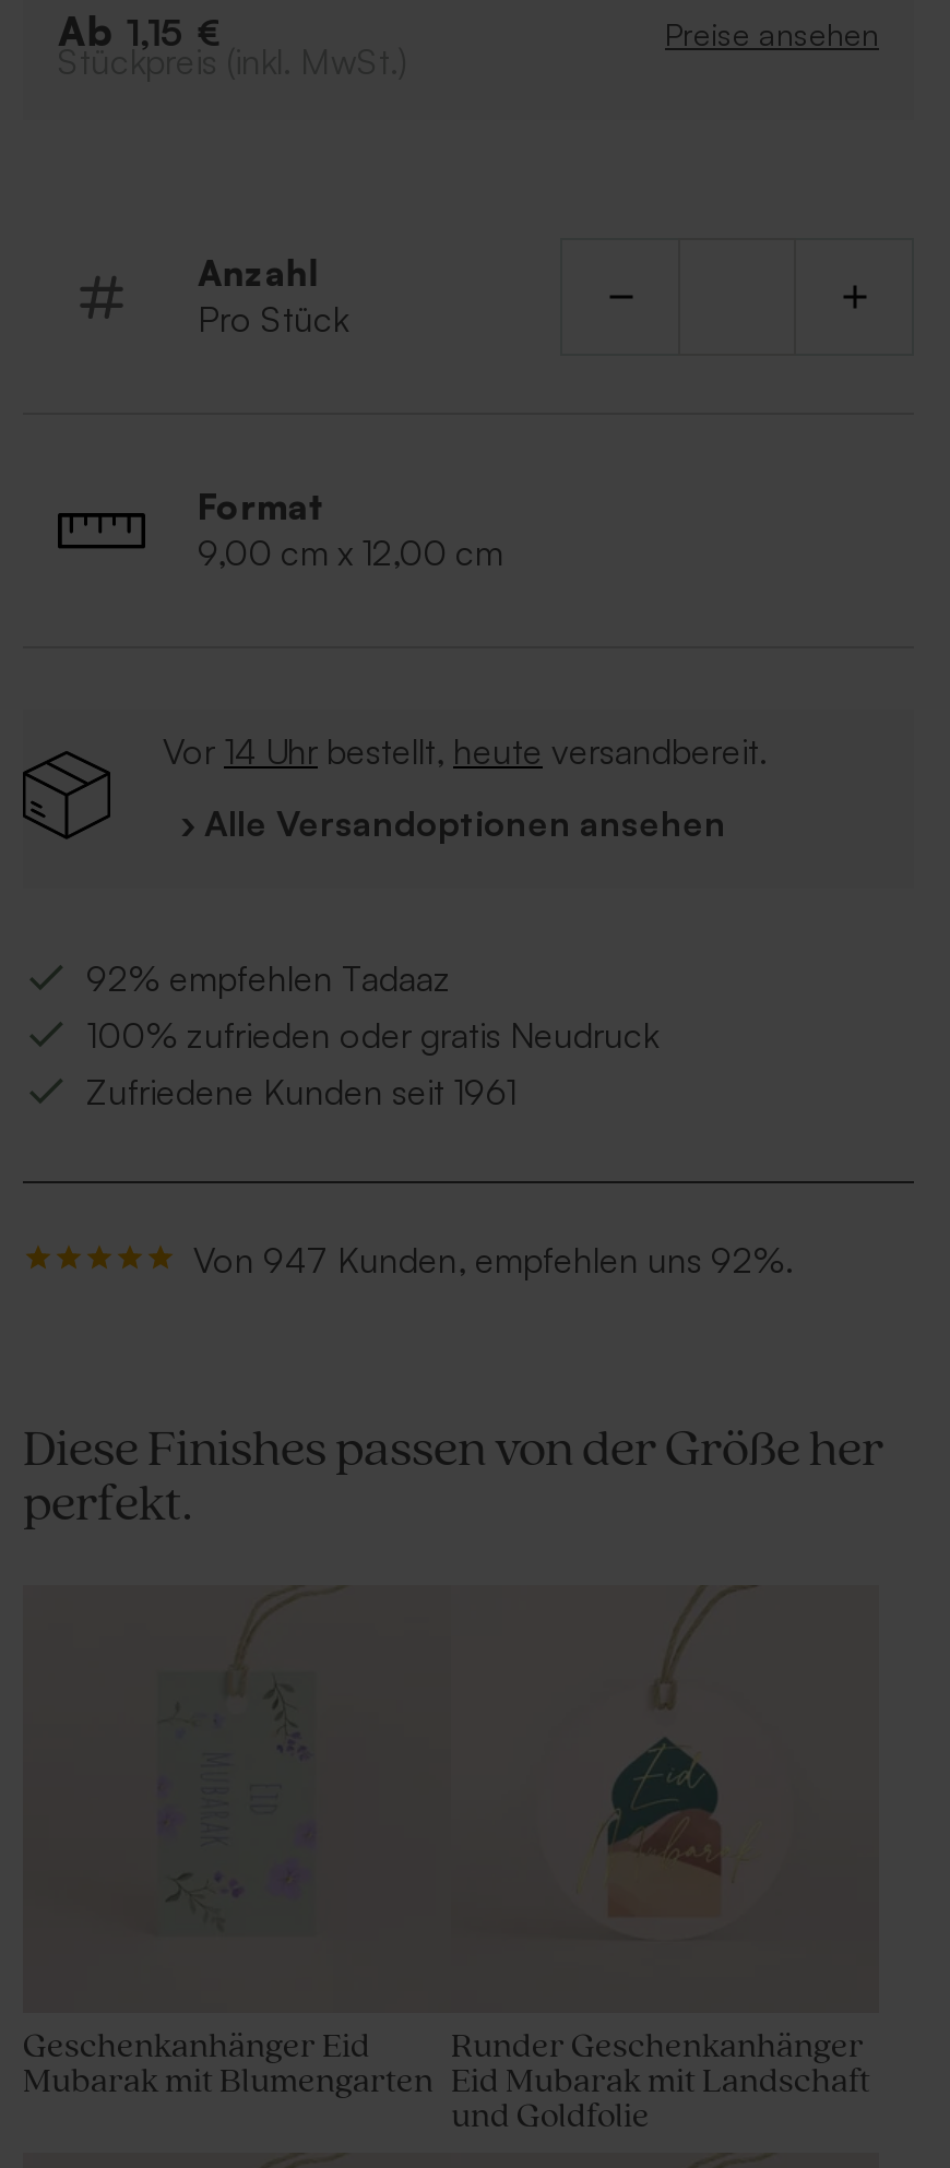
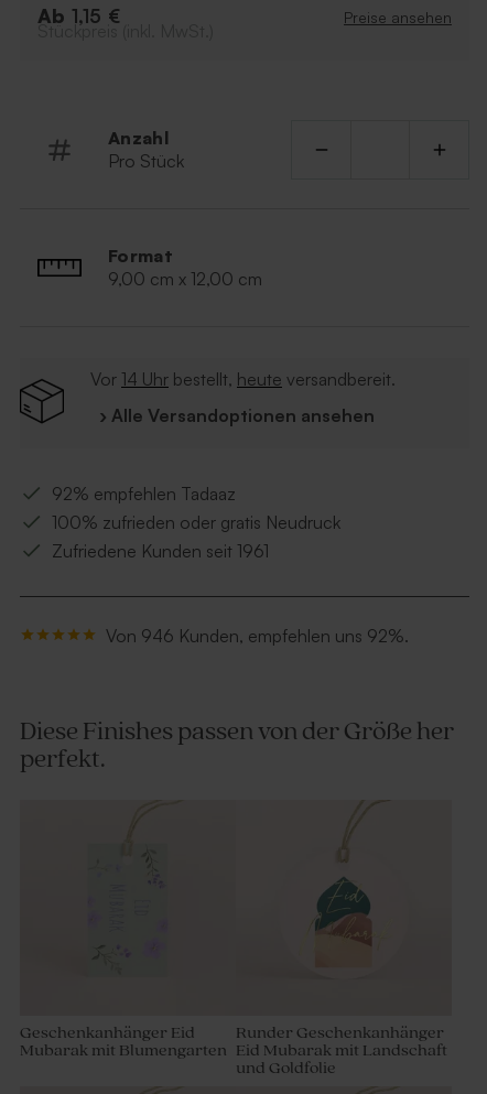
- Von 947 Kunden, empfehlen uns 92%.
+ Von 946 Kunden, empfehlen uns 92%.
